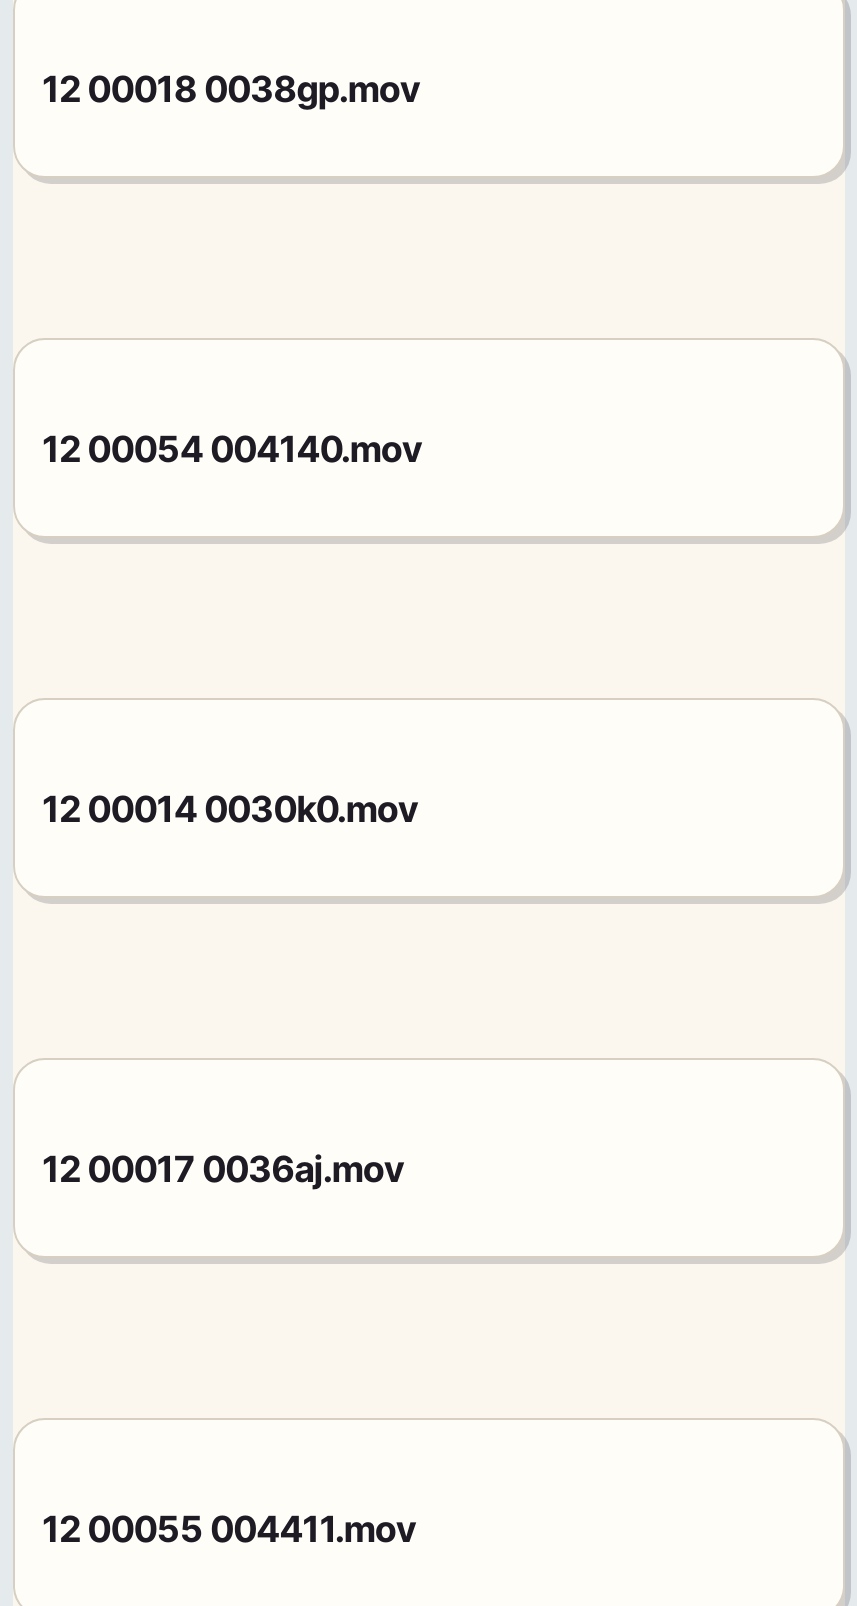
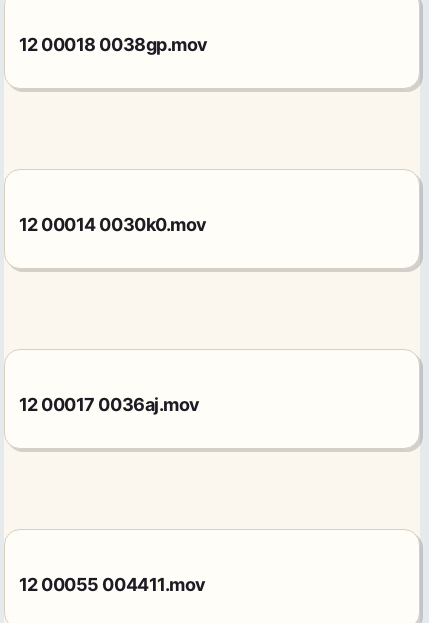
- 12 00054 004140.mov
